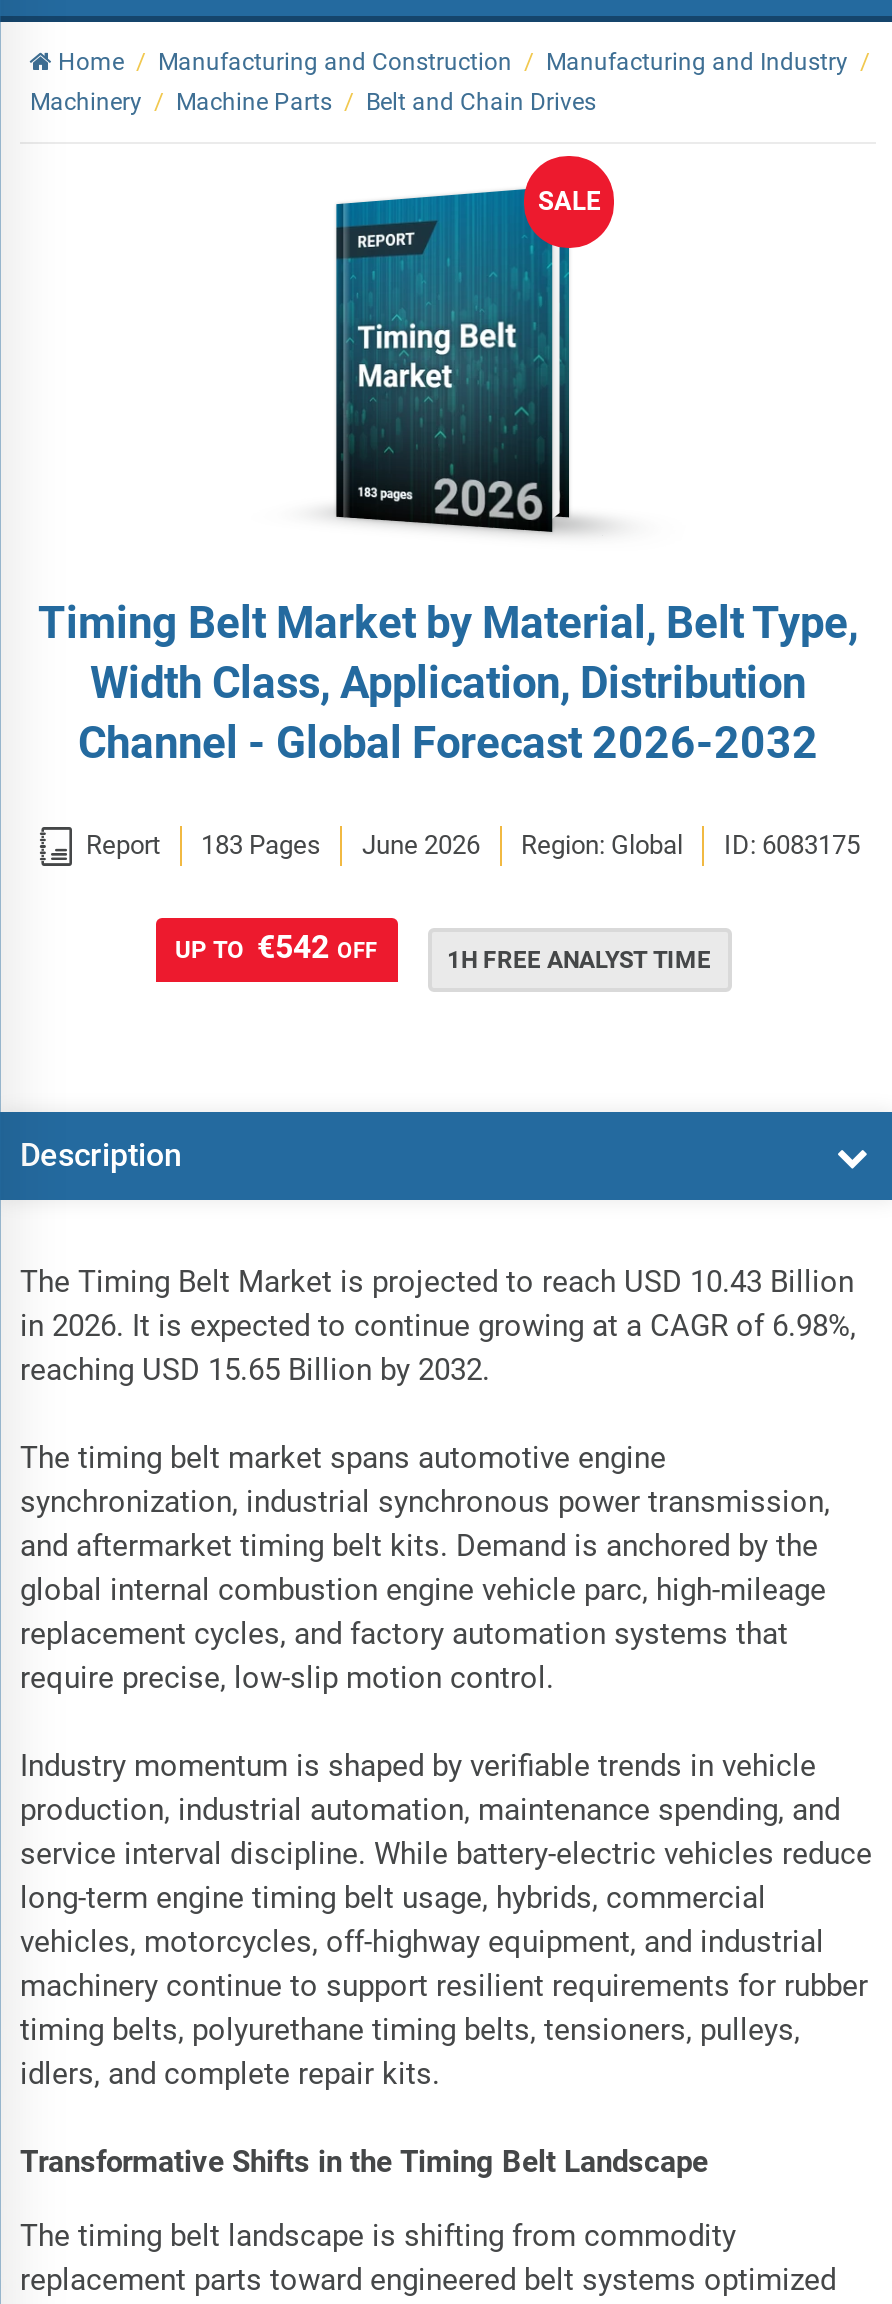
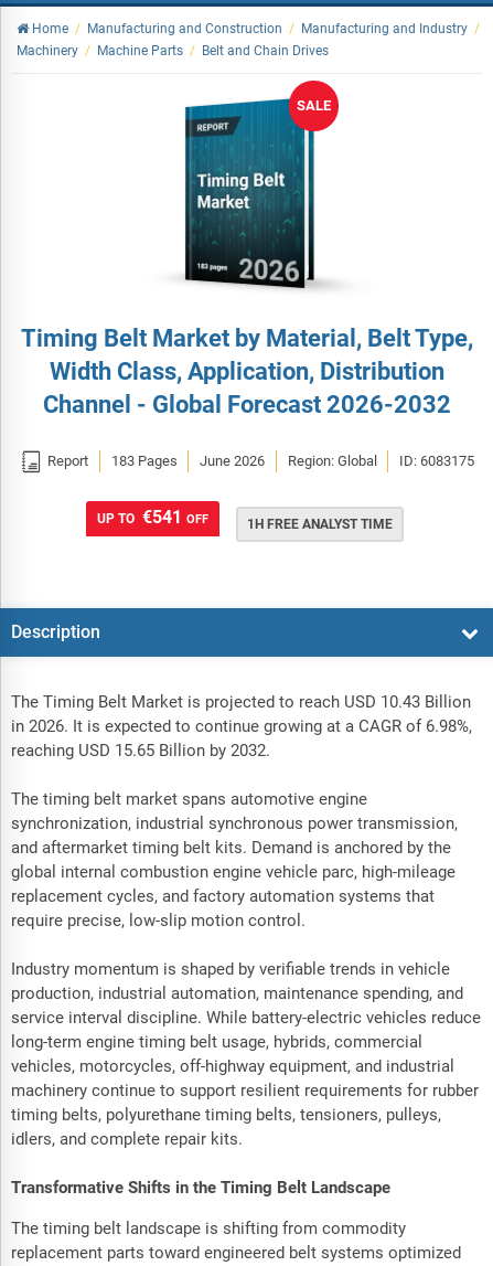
- UP TO €542 OFF
+ UP TO €541 OFF
